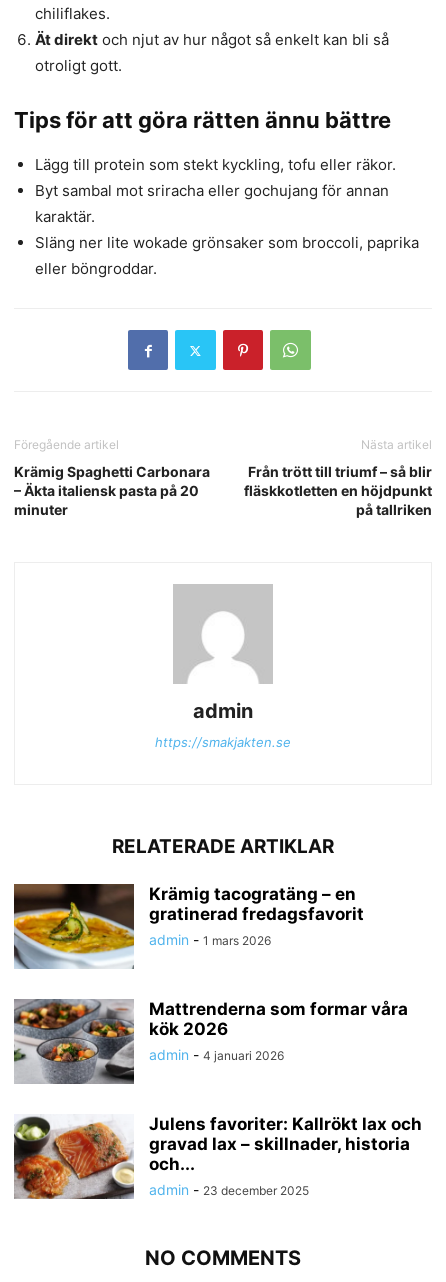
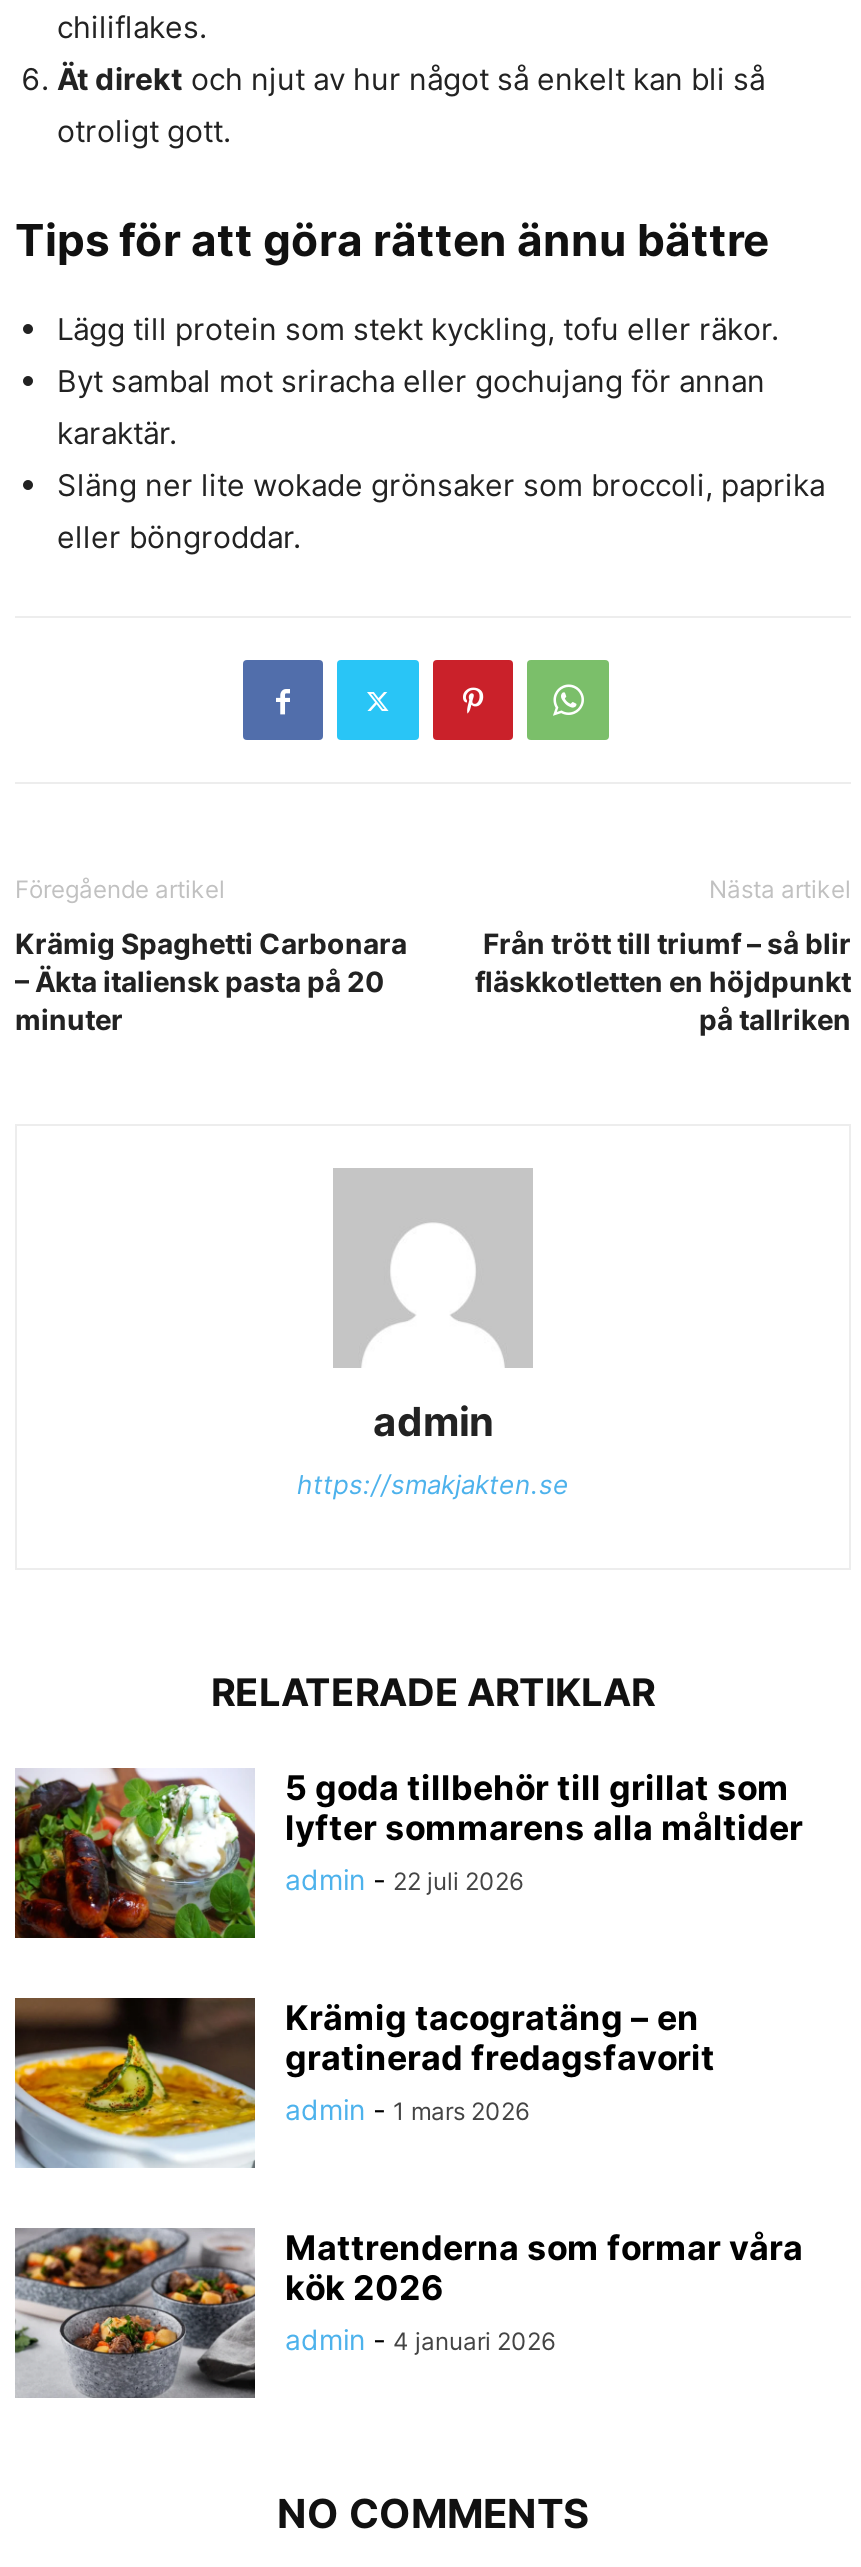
+ [image]
+ 5 goda tillbehör till grillat som
+ lyfter sommarens alla måltider
+ admin - 22 juli 2026

moved down: [image] | Krämig tacogratäng – en | gratinerad fredagsfavorit | admin - 1 mars 2026 | Mattrenderna som formar våra | kök 2026 | admin - 4 januari 2026

- [image]
- Julens favoriter: Kallrökt lax och
- gravad lax – skillnader, historia
- och...
- admin - 23 december 2025
